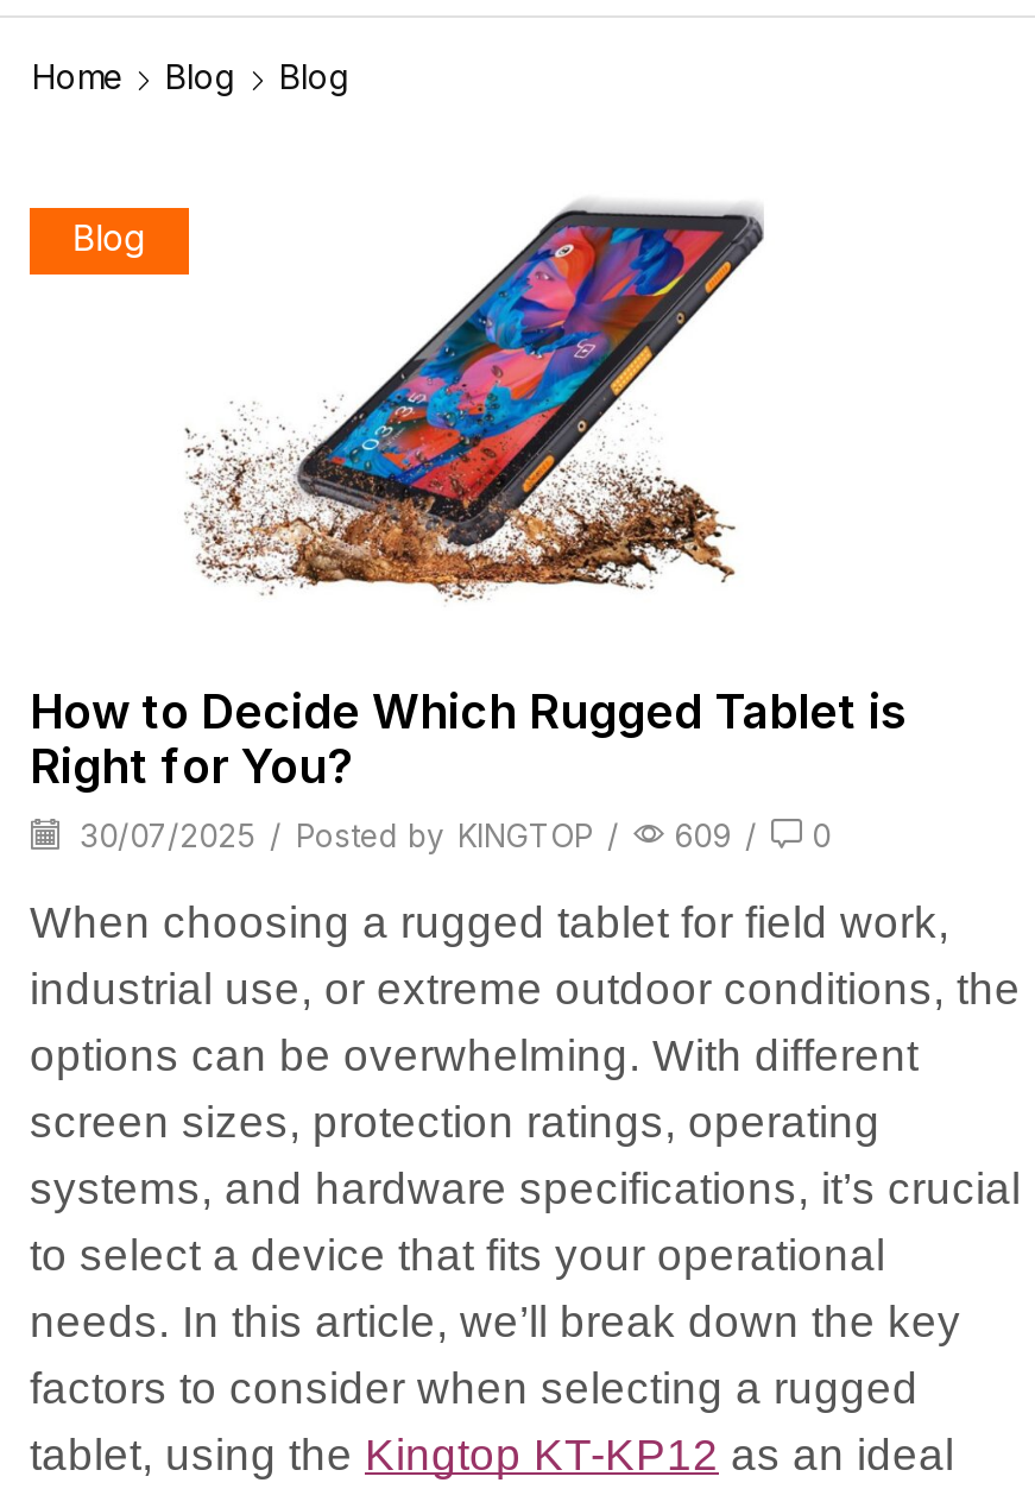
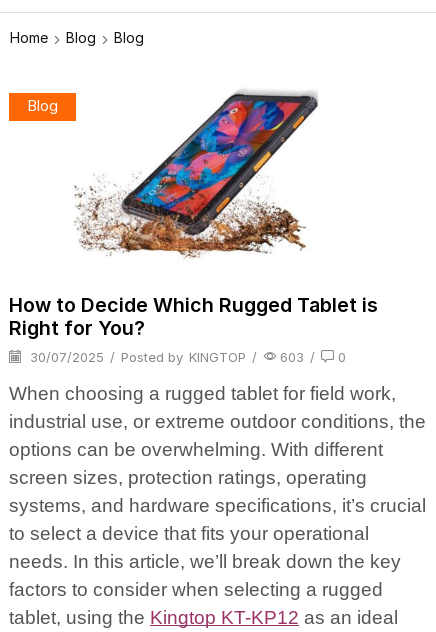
- 30/07/2025 / Posted by KINGTOP / 609 / 0
+ 30/07/2025 / Posted by KINGTOP / 603 / 0
